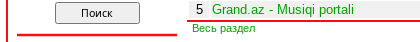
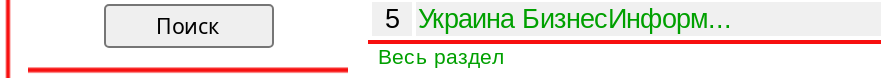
- Grand.az - Musiqi portali
+ Украина БизнесИнформ...
